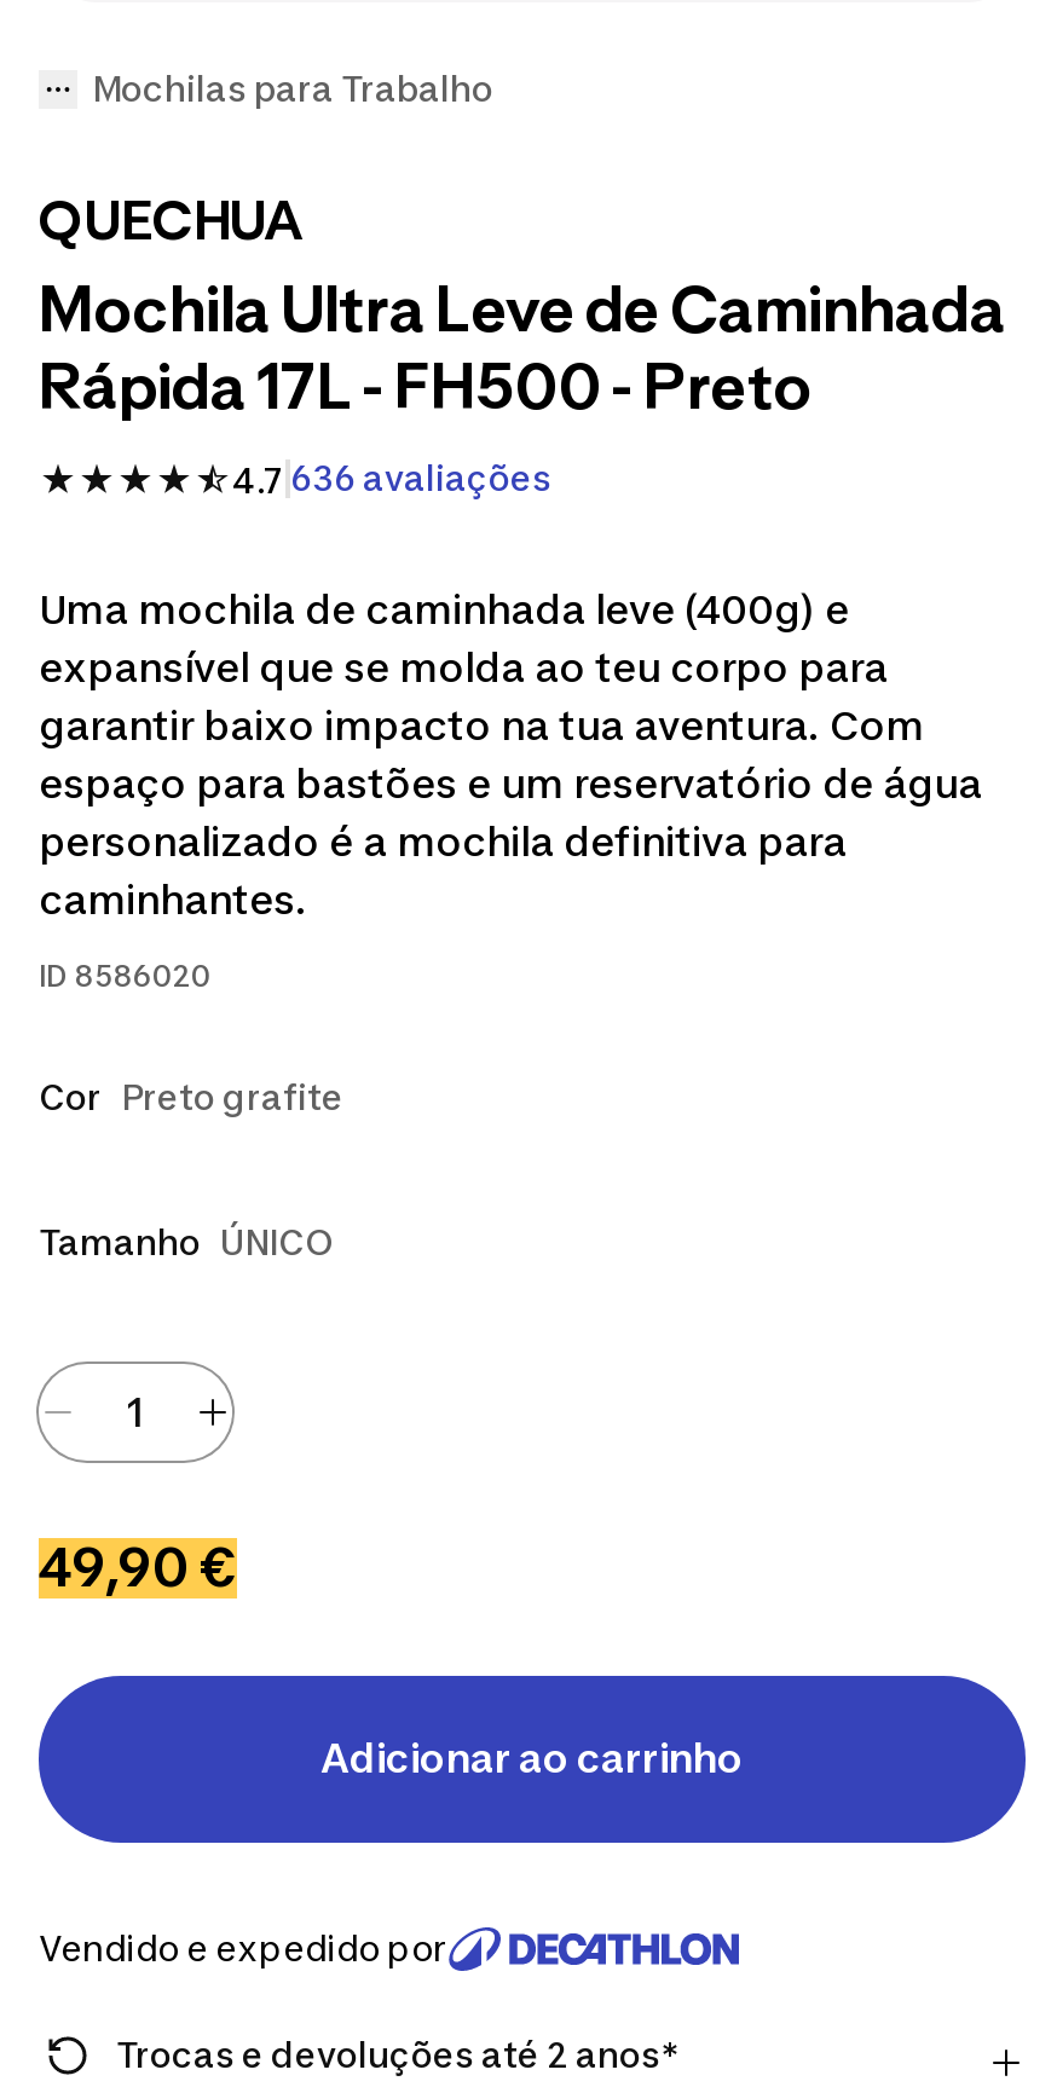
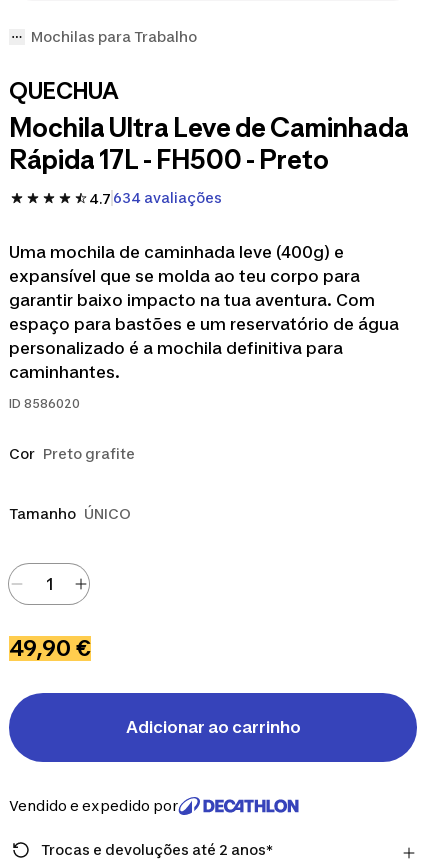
- 4.7 636 avaliações
+ 4.7 634 avaliações
